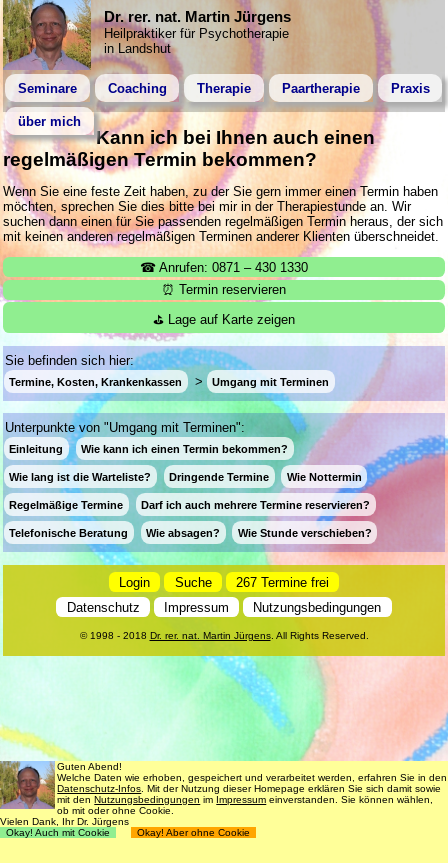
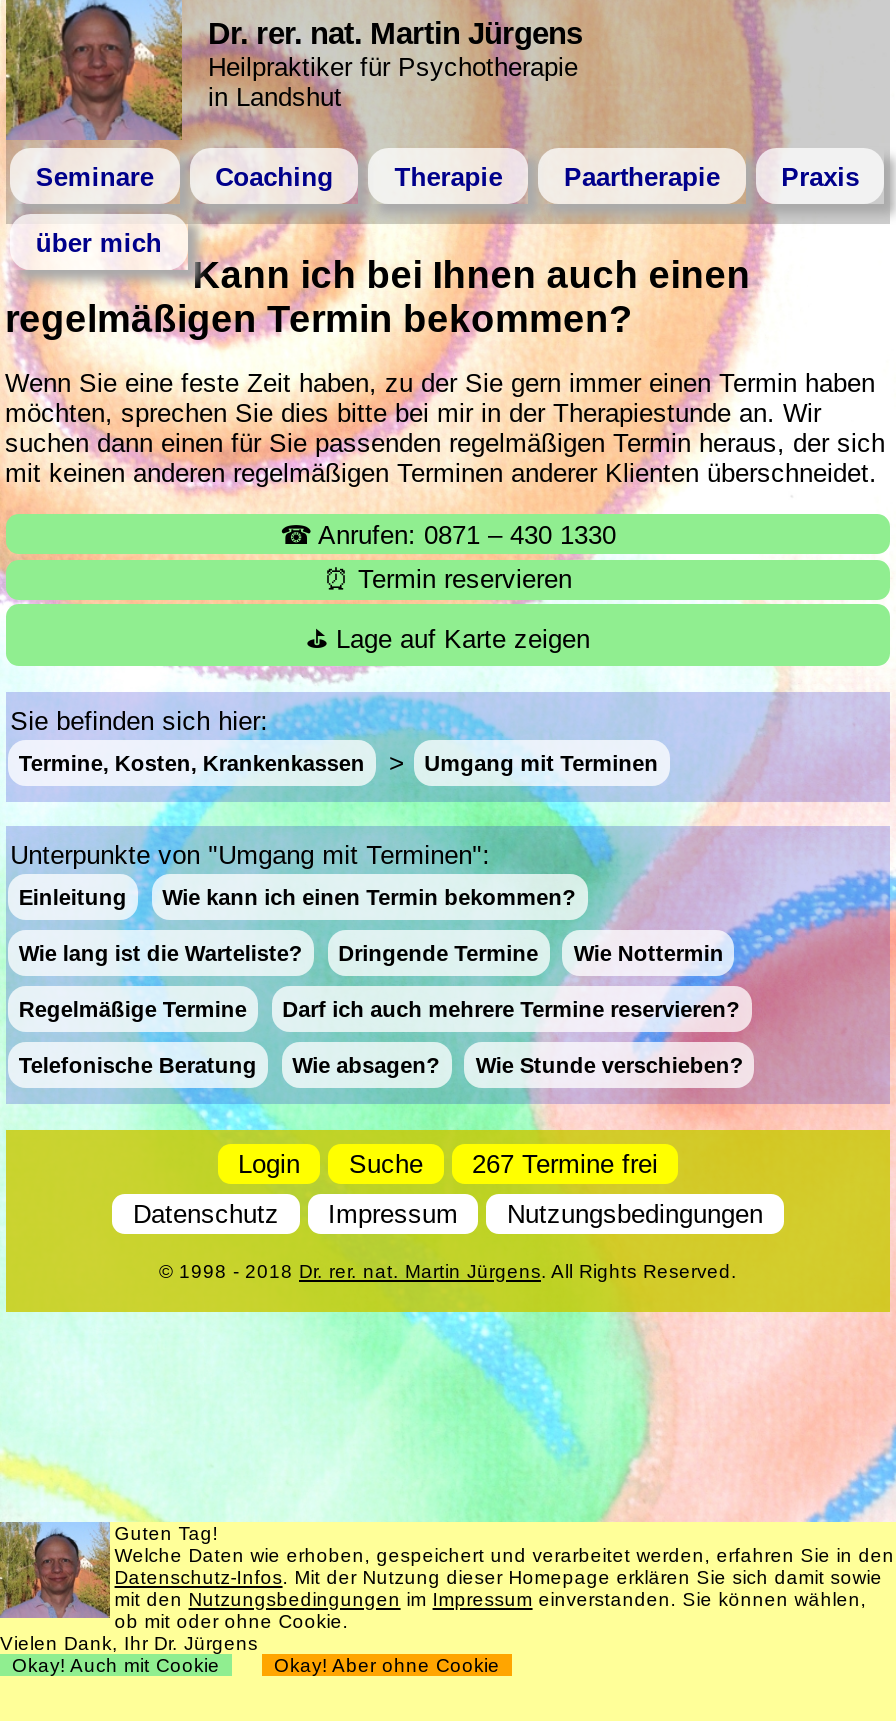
- Guten Abend!
+ Guten Tag!
